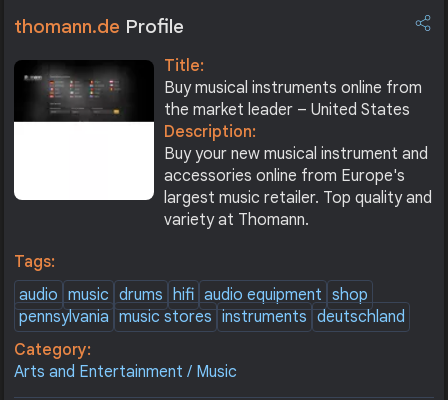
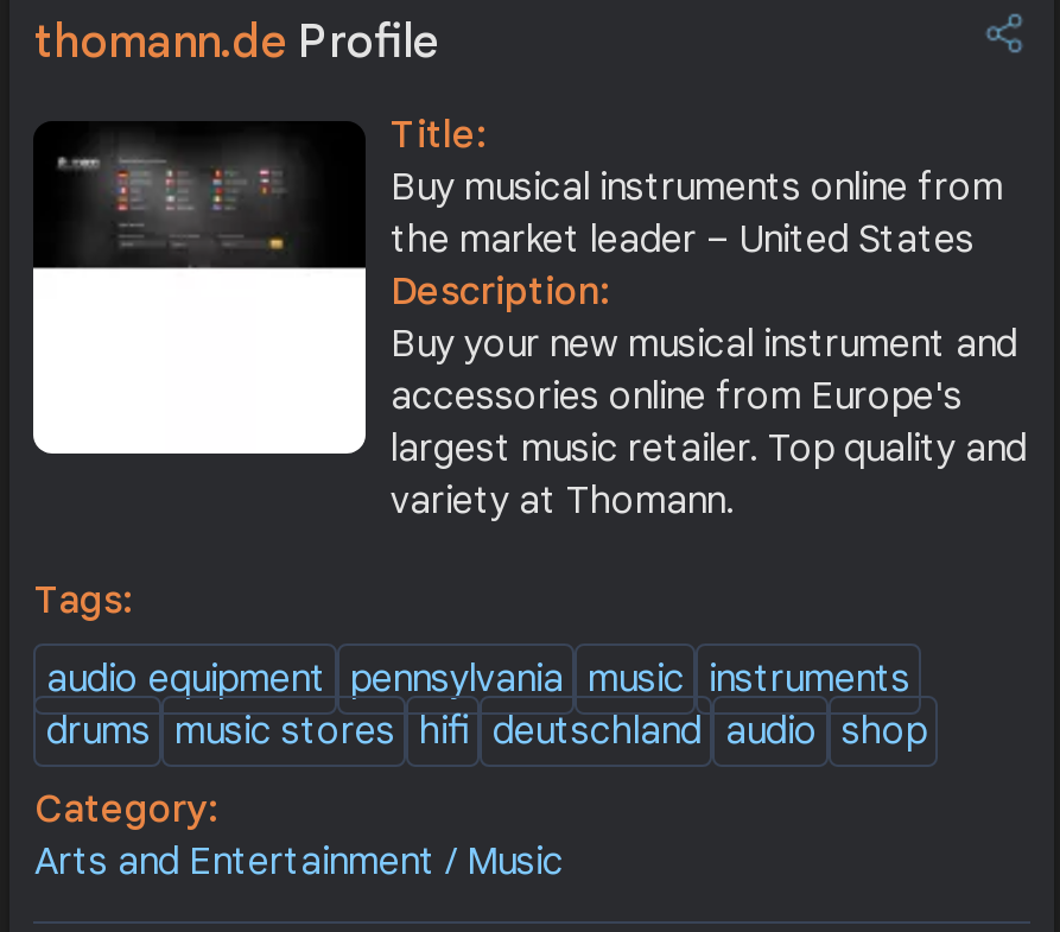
- audio music drums hifi audio equipment shop
- pennsylvania music stores instruments deutschland
+ audio equipment pennsylvania music instruments
+ drums music stores hifi deutschland audio shop
